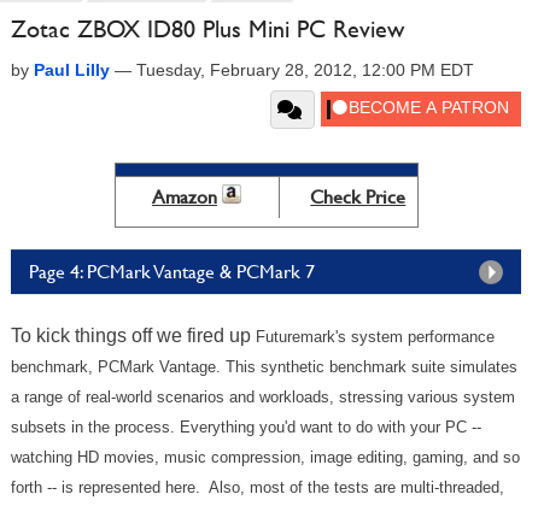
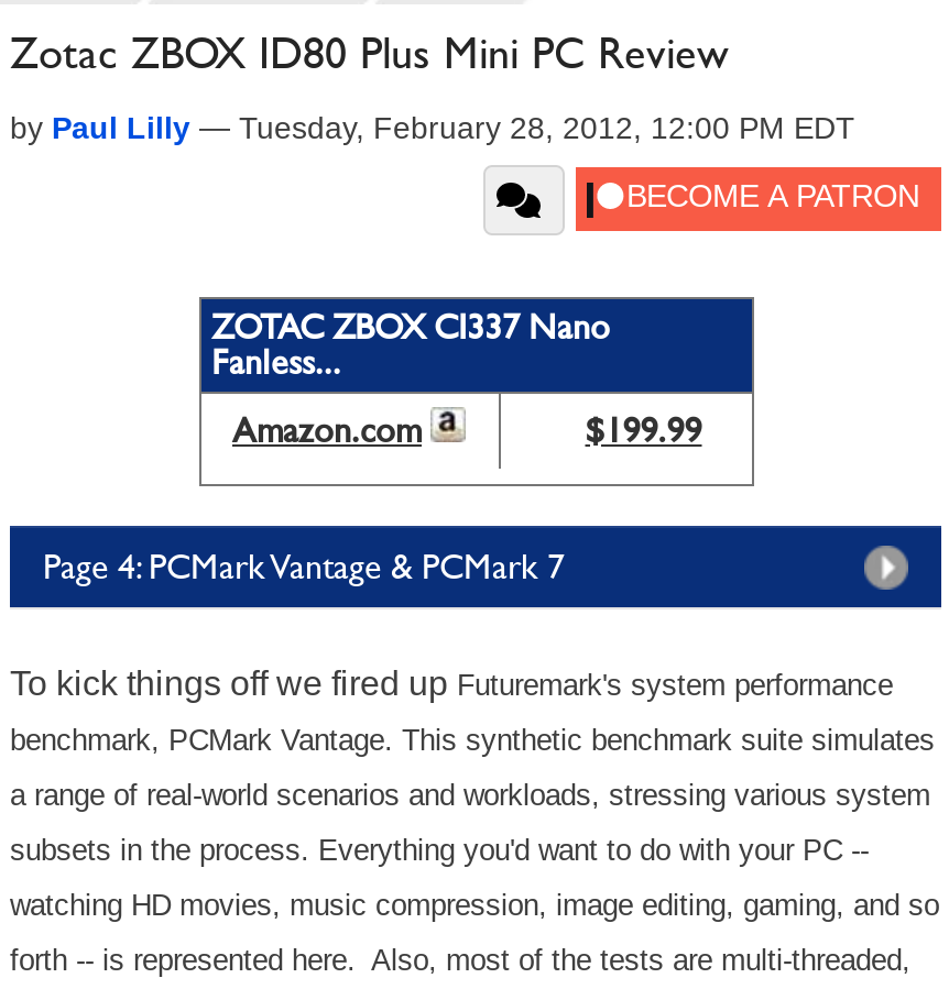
- Amazon
- Check Price
+ ZOTAC ZBOX CI337 Nano
+ Fanless...
+ Amazon.com
+ $199.99
